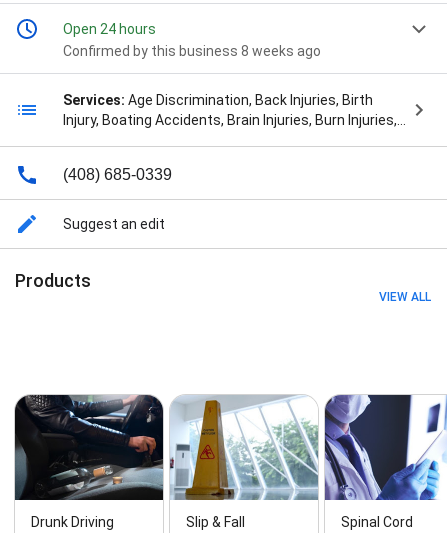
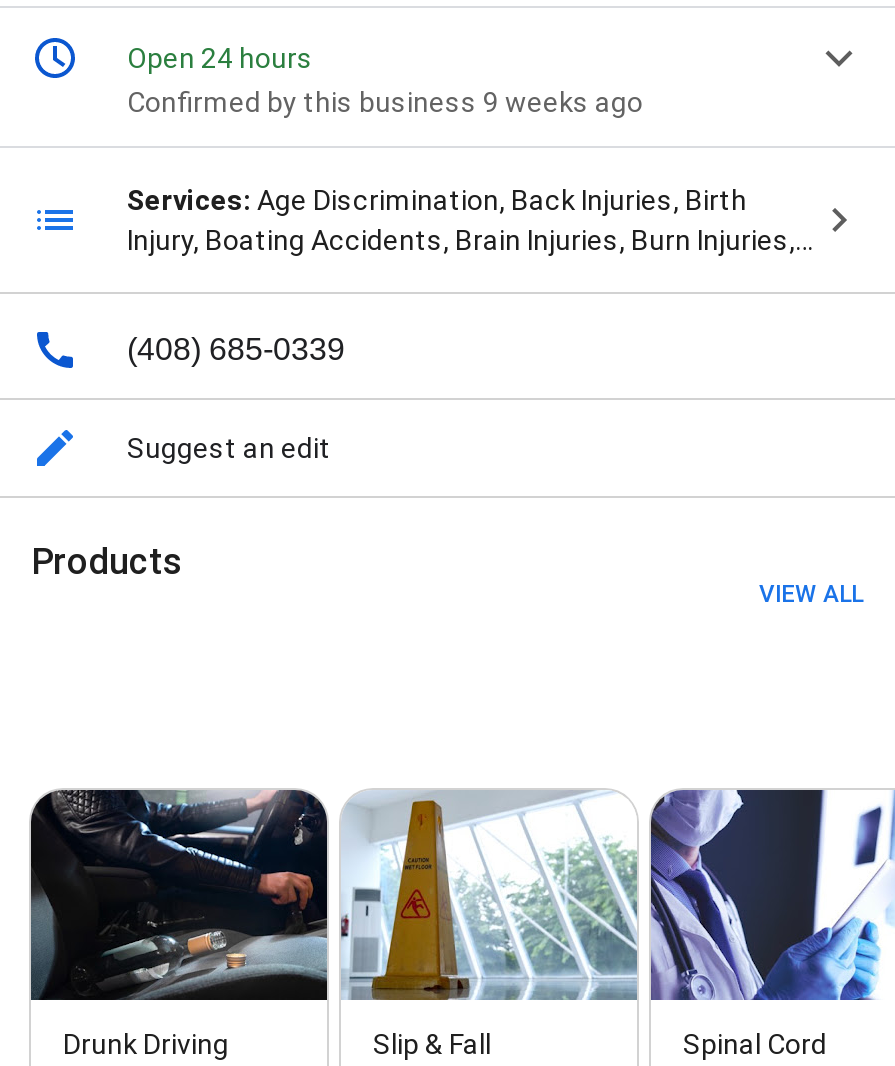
- Confirmed by this business 8 weeks ago
+ Confirmed by this business 9 weeks ago
